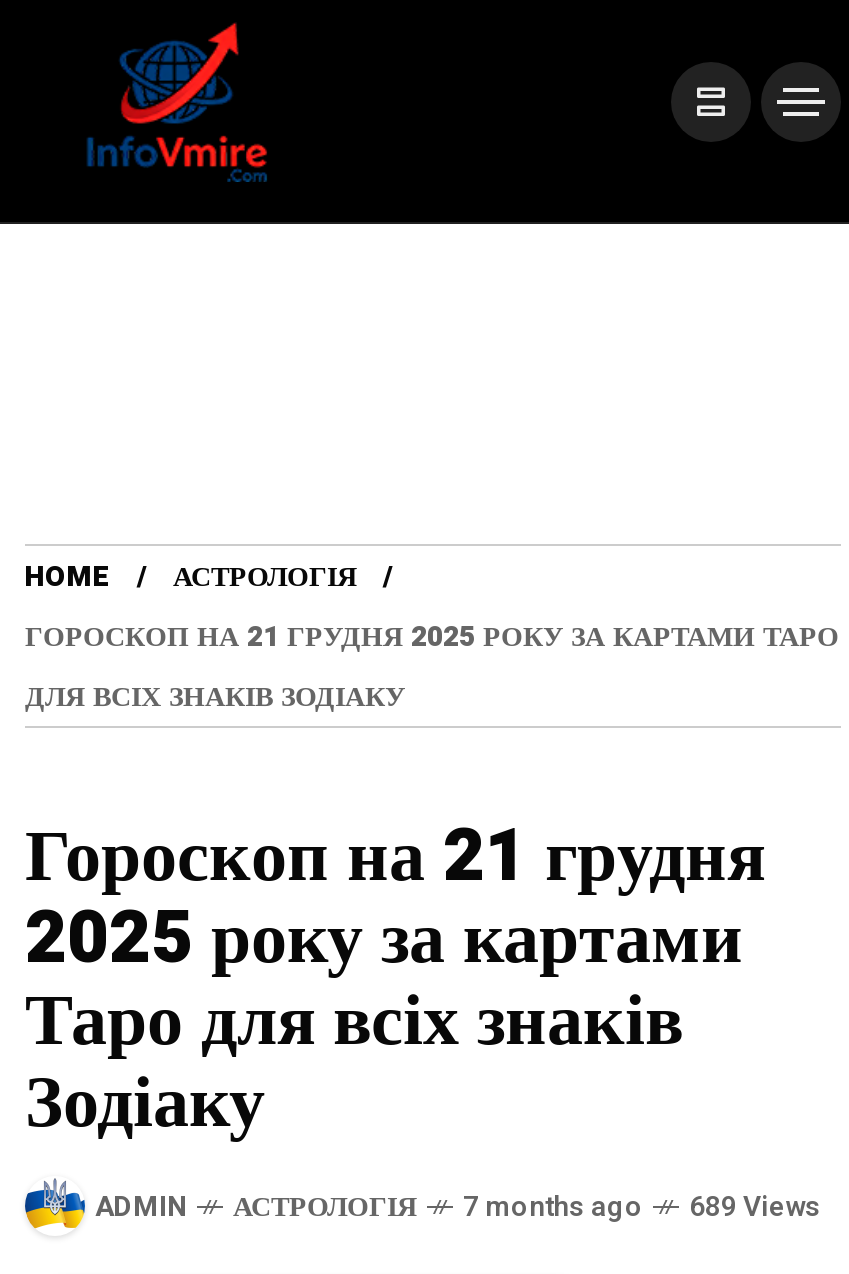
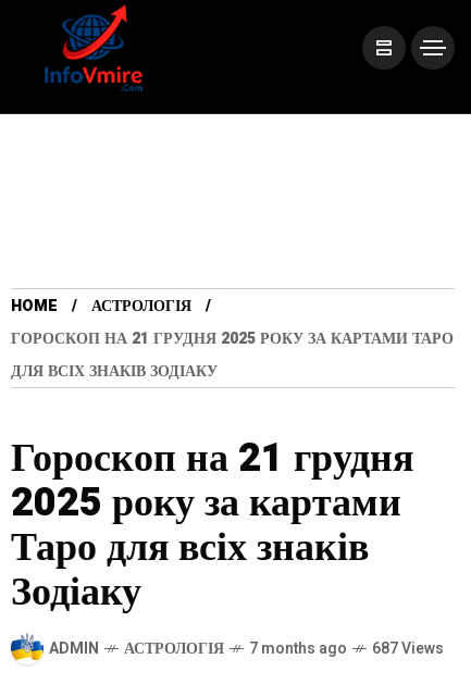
- ADMIN АСТРОЛОГІЯ 7 months ago 689 Views
+ ADMIN АСТРОЛОГІЯ 7 months ago 687 Views
